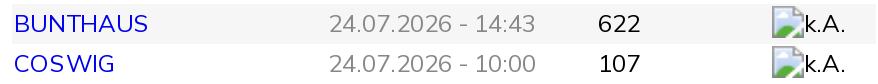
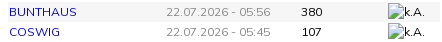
- 24.07.2026 - 14:43
+ 22.07.2026 - 05:56

- 622
+ 380

- 24.07.2026 - 10:00
+ 22.07.2026 - 05:45
